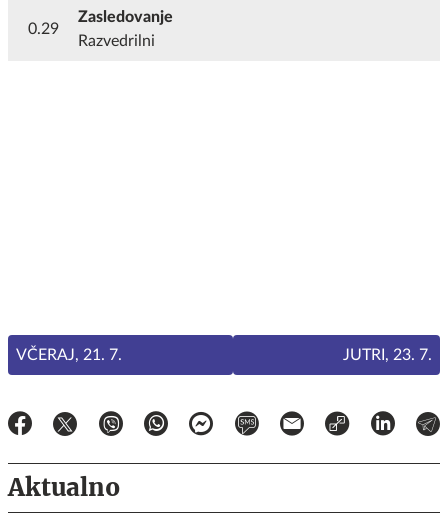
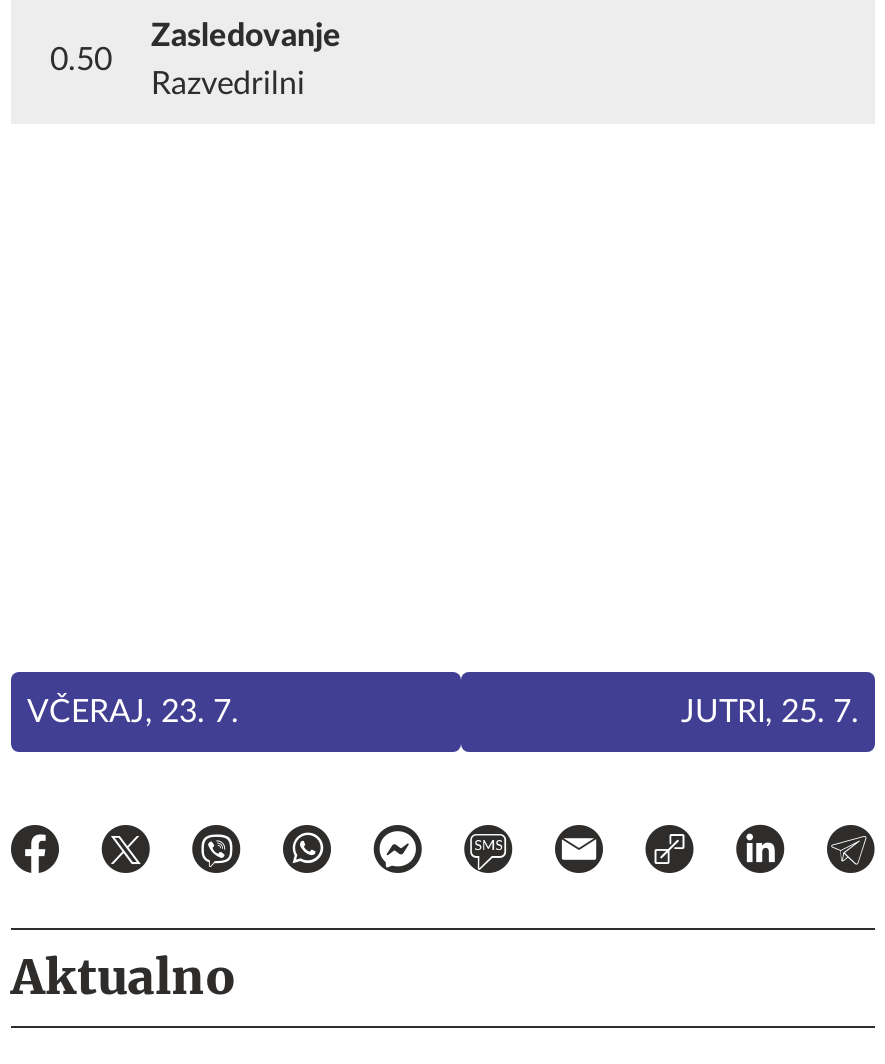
- 0.29
+ 0.50

- VČERAJ, 21. 7.
+ VČERAJ, 23. 7.

- JUTRI, 23. 7.
+ JUTRI, 25. 7.
